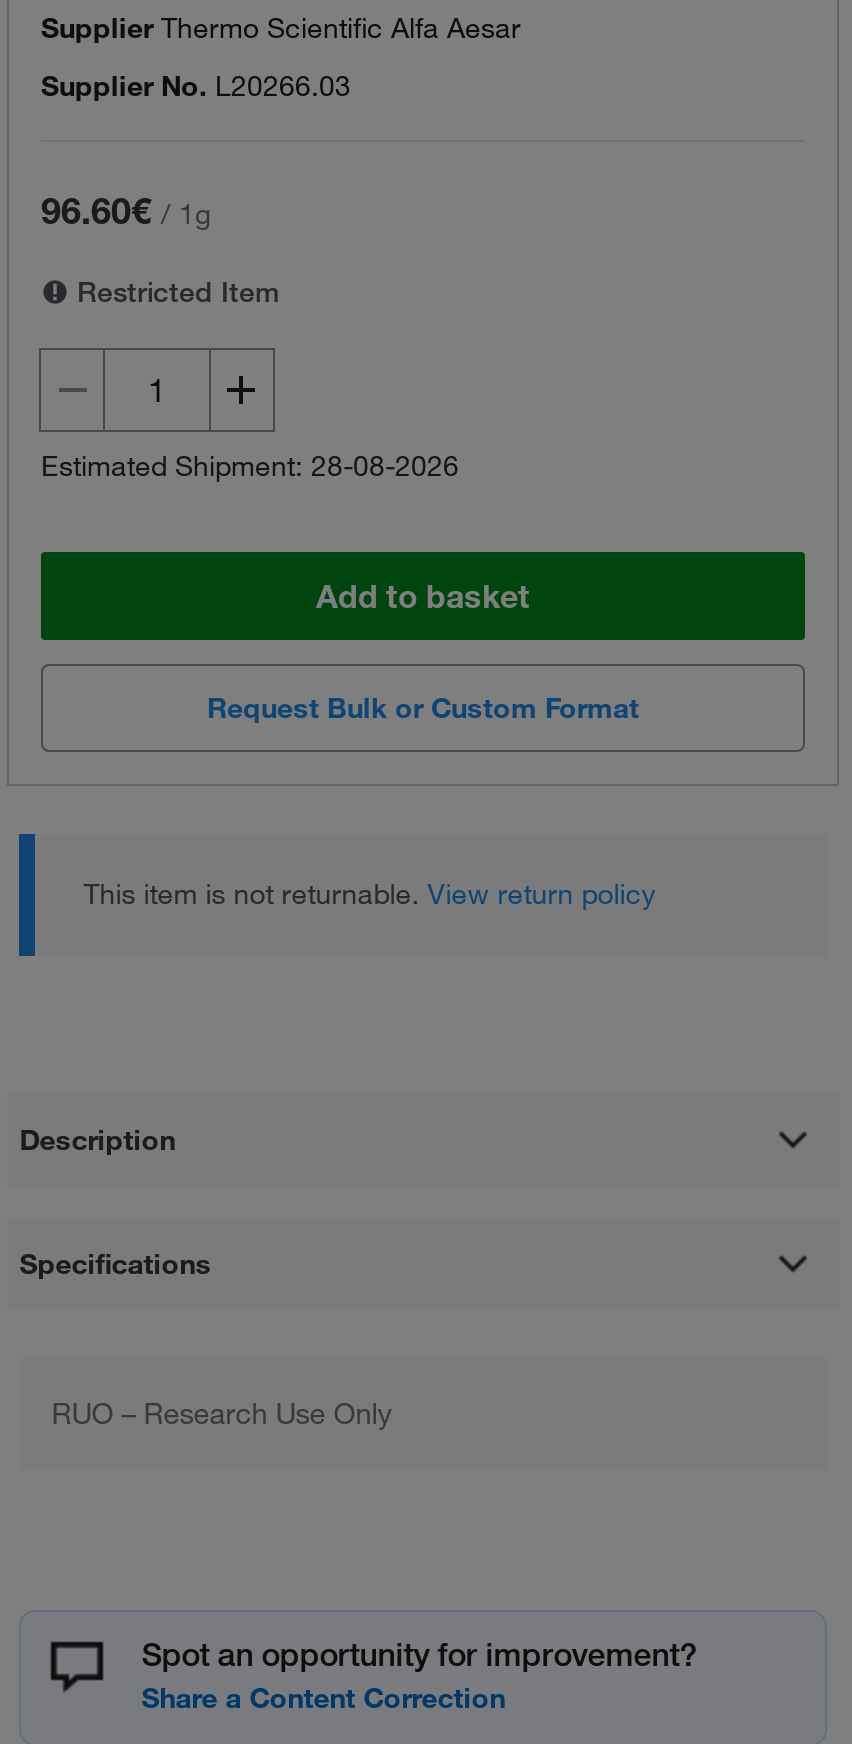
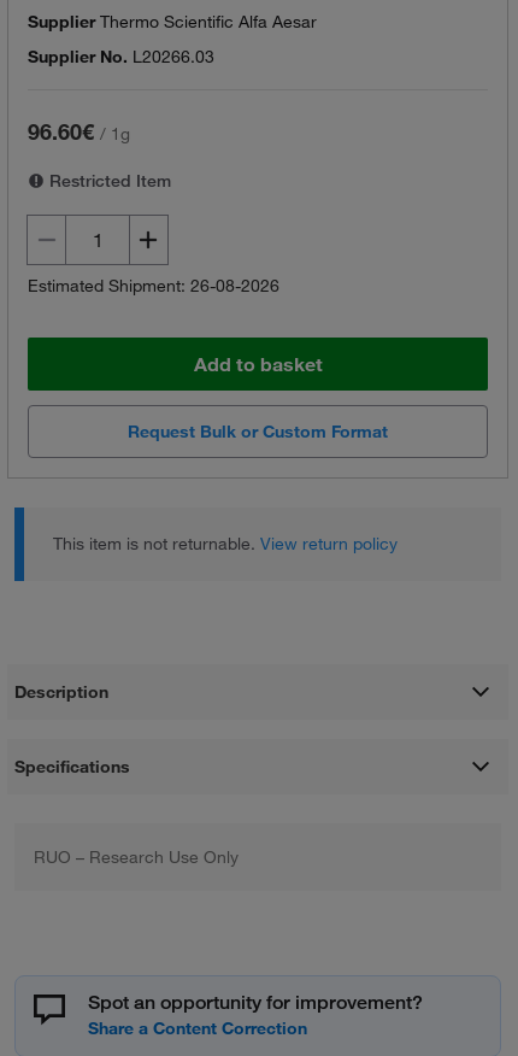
- Estimated Shipment: 28-08-2026
+ Estimated Shipment: 26-08-2026
